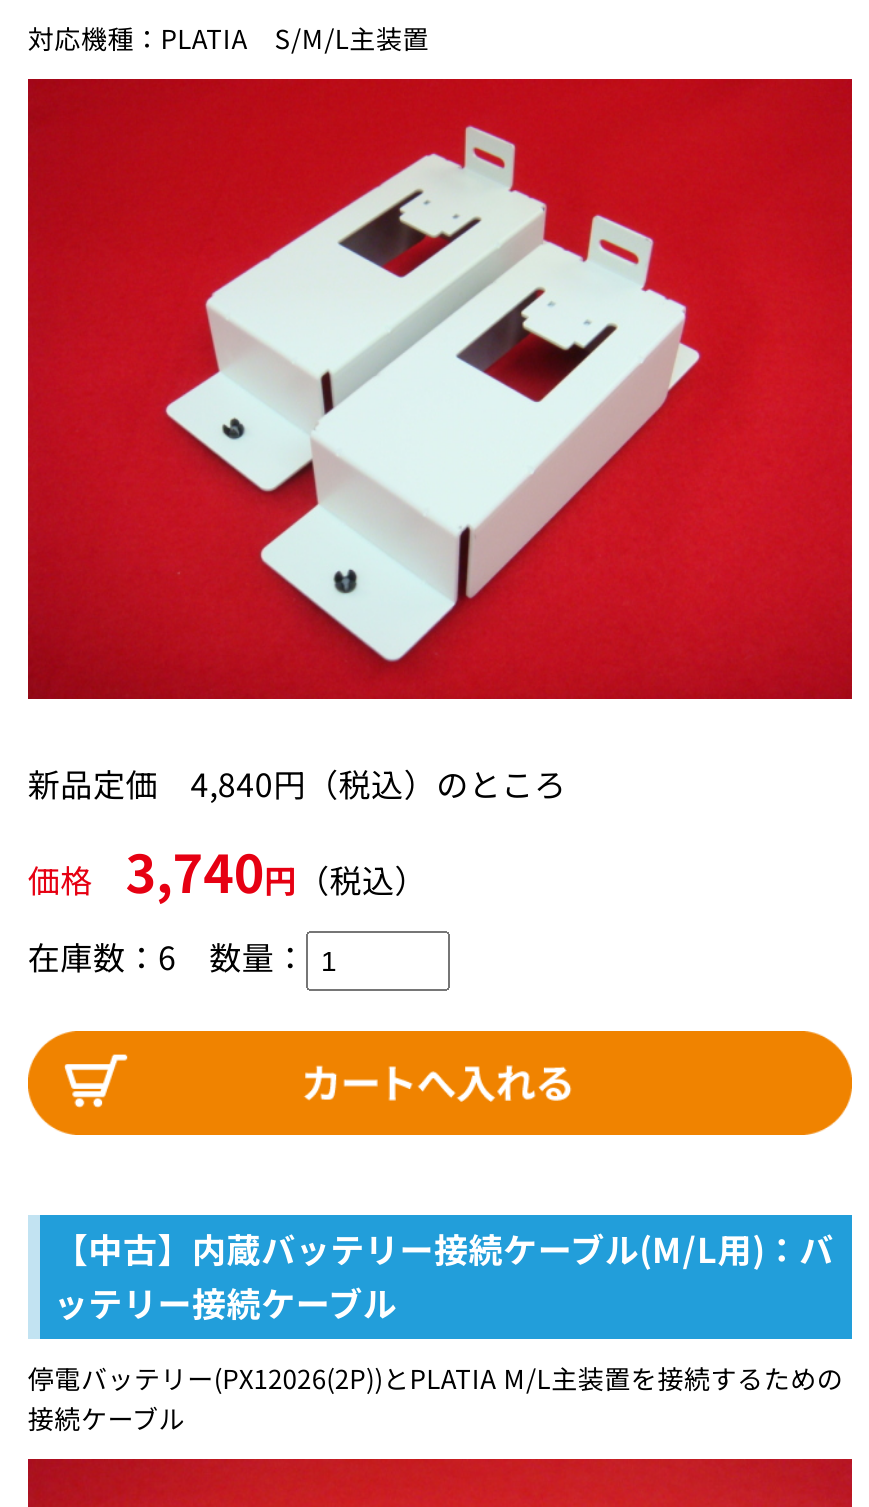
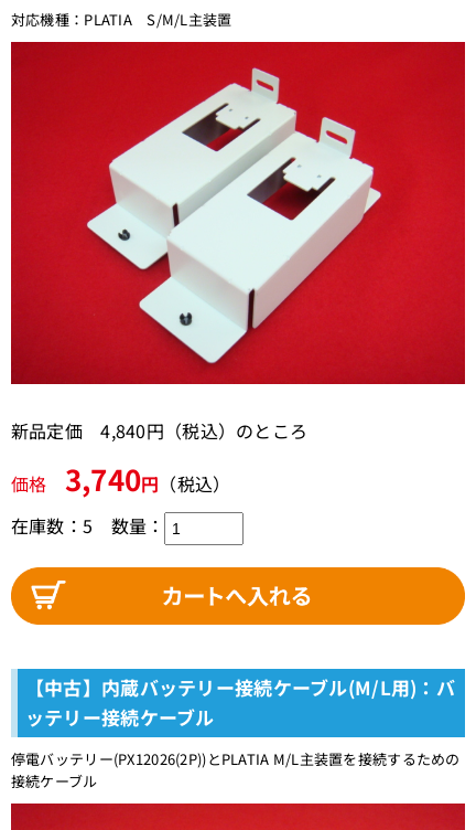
- 在庫数：6数量：
+ 在庫数：5数量：
